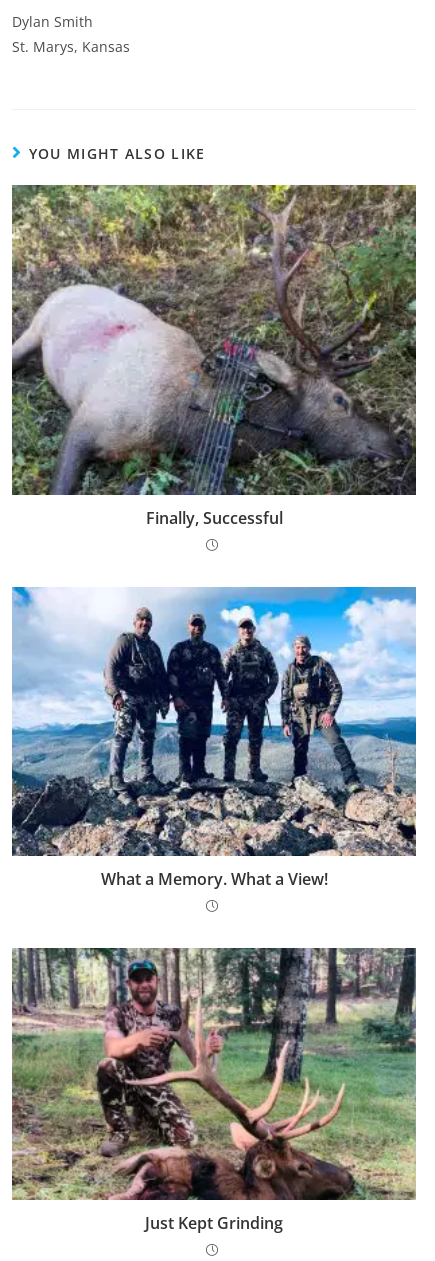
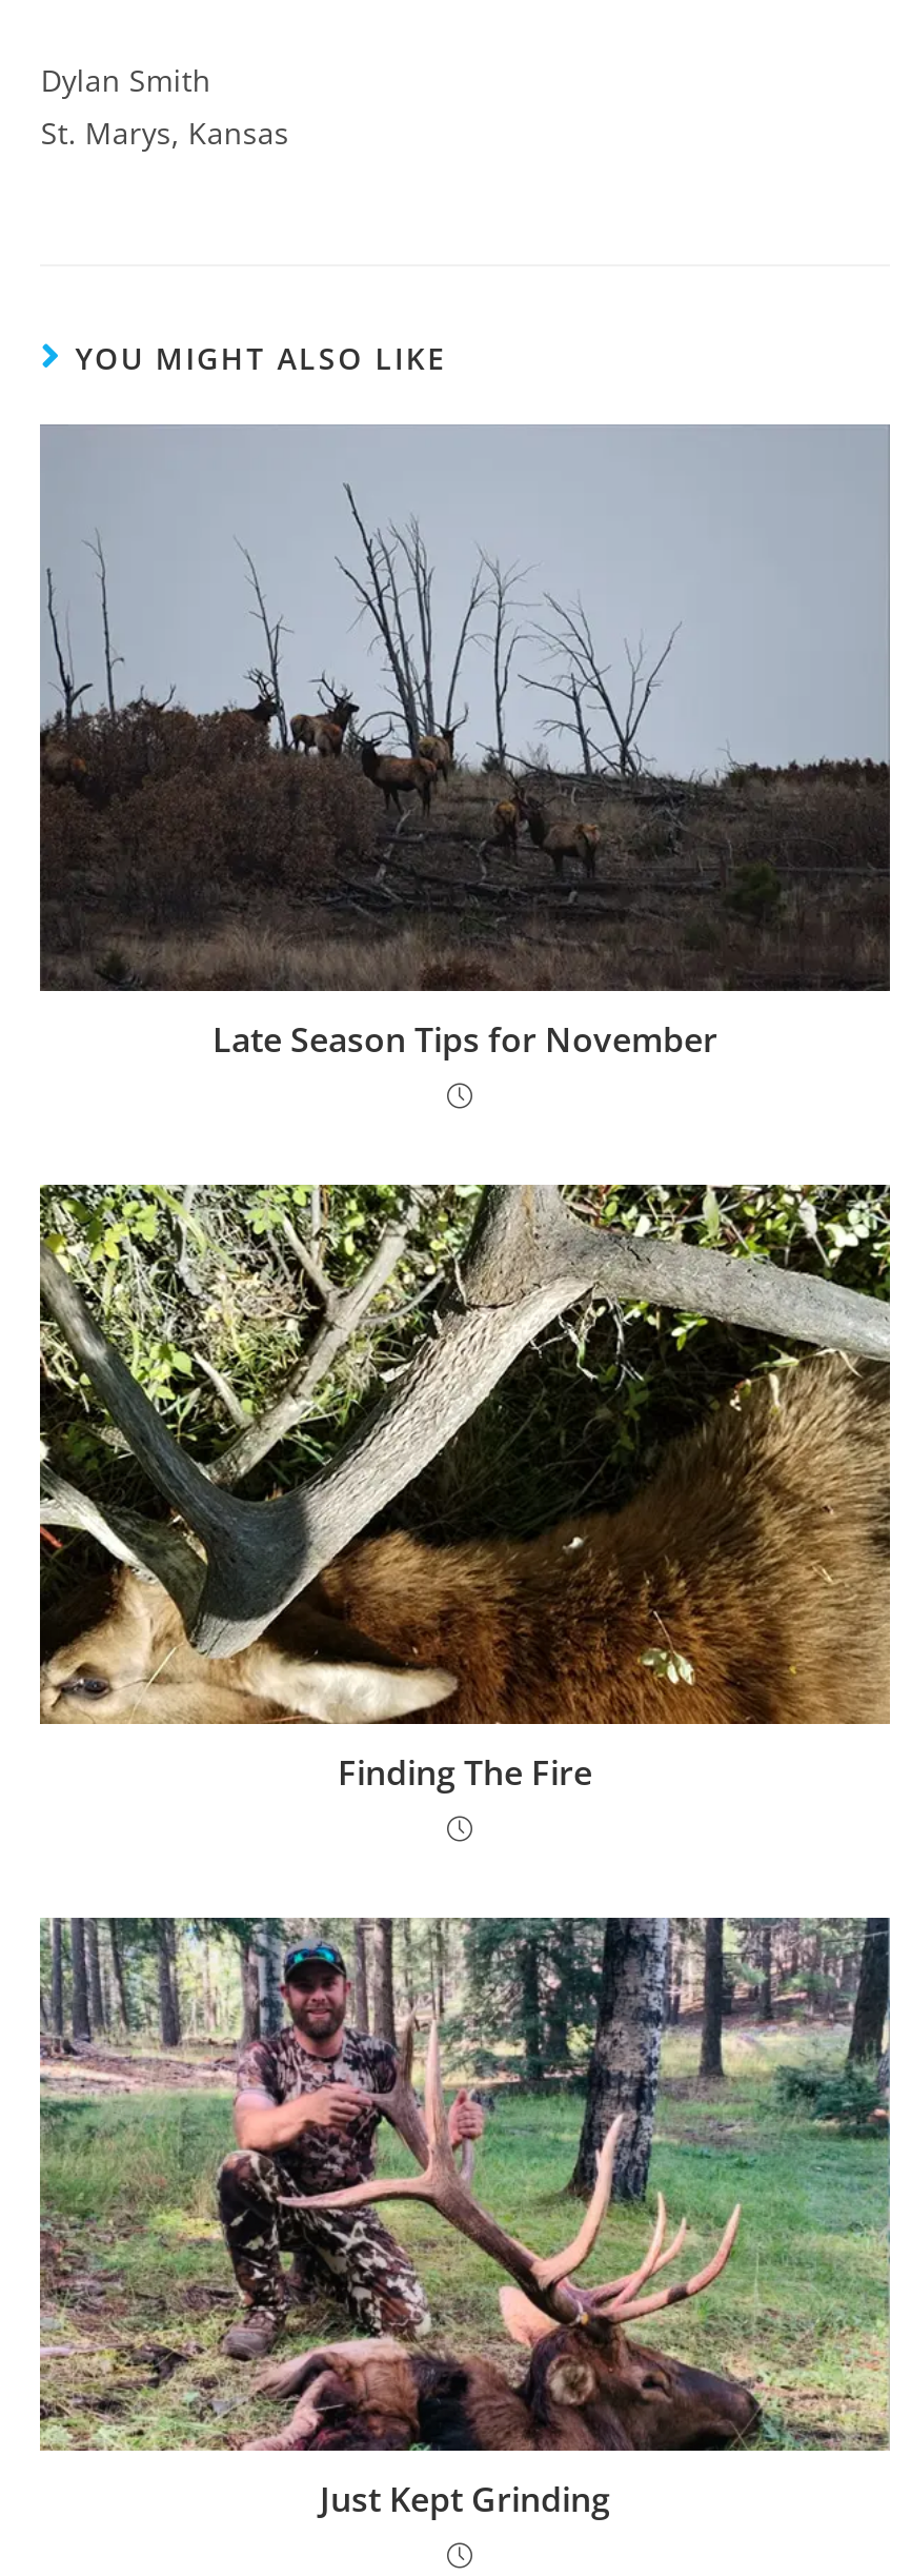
- [image]
- Finally, Successful
+ [image]
+ Late Season Tips for November

- [image]
- What a Memory. What a View!
+ [image]
+ Finding The Fire
